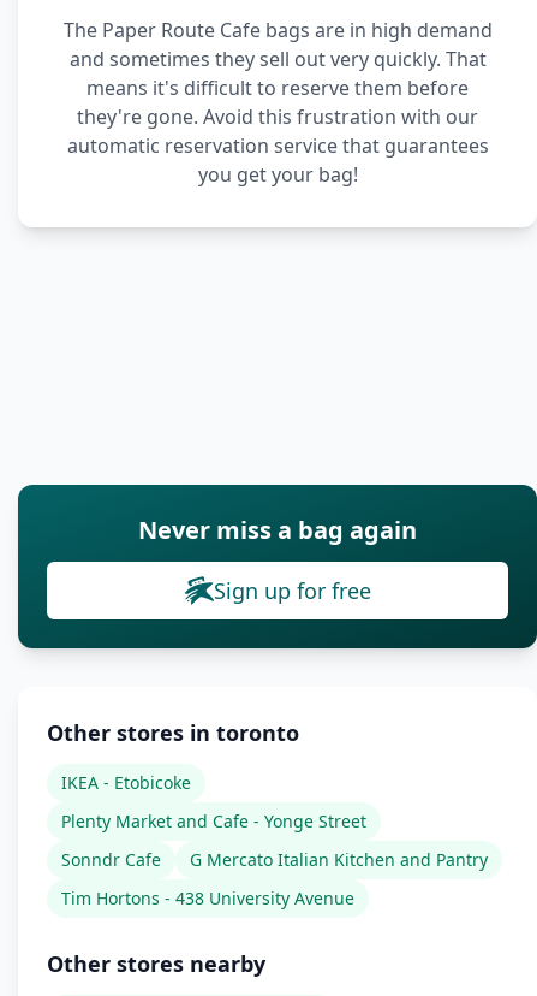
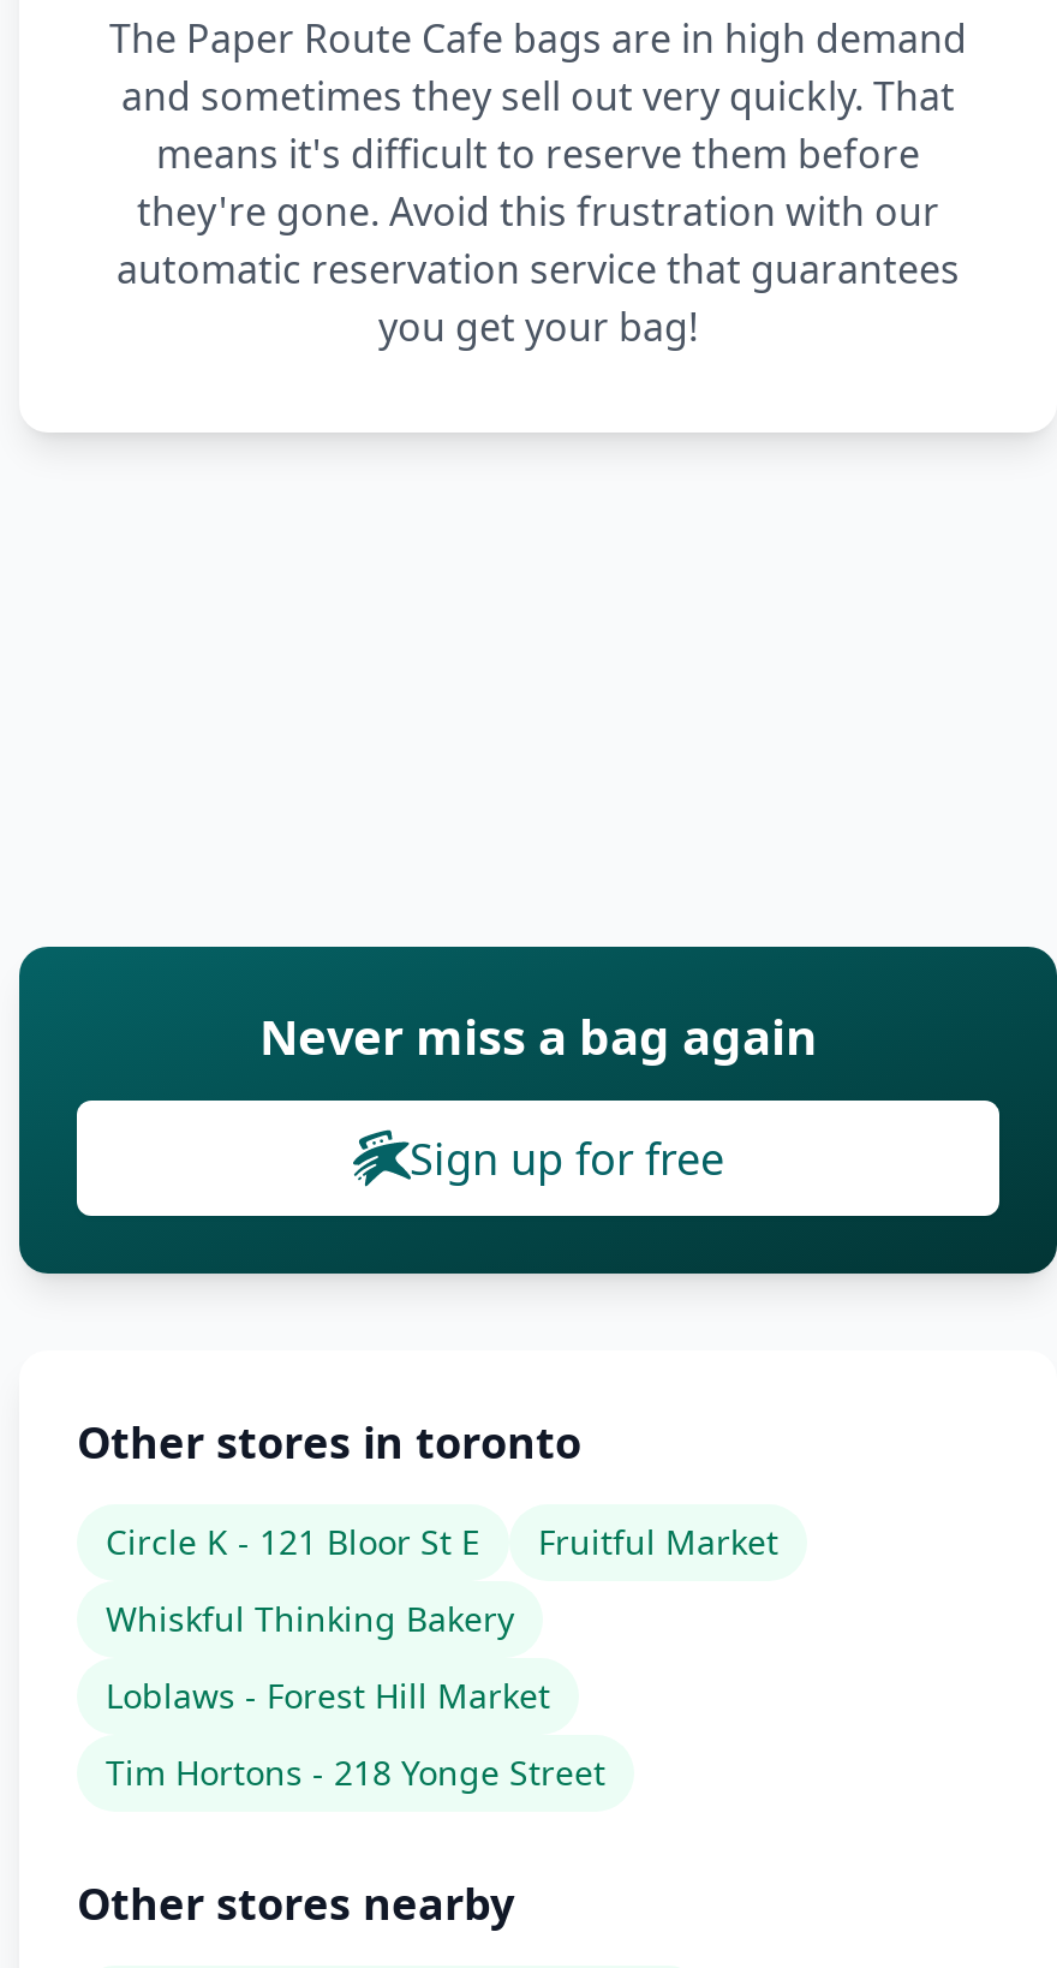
- IKEA - Etobicoke
+ Circle K - 121 Bloor St E
+ Fruitful Market

- Plenty Market and Cafe - Yonge Street
+ Whiskful Thinking Bakery

- Sonndr Cafe
- G Mercato Italian Kitchen and Pantry
+ Loblaws - Forest Hill Market

- Tim Hortons - 438 University Avenue
+ Tim Hortons - 218 Yonge Street
